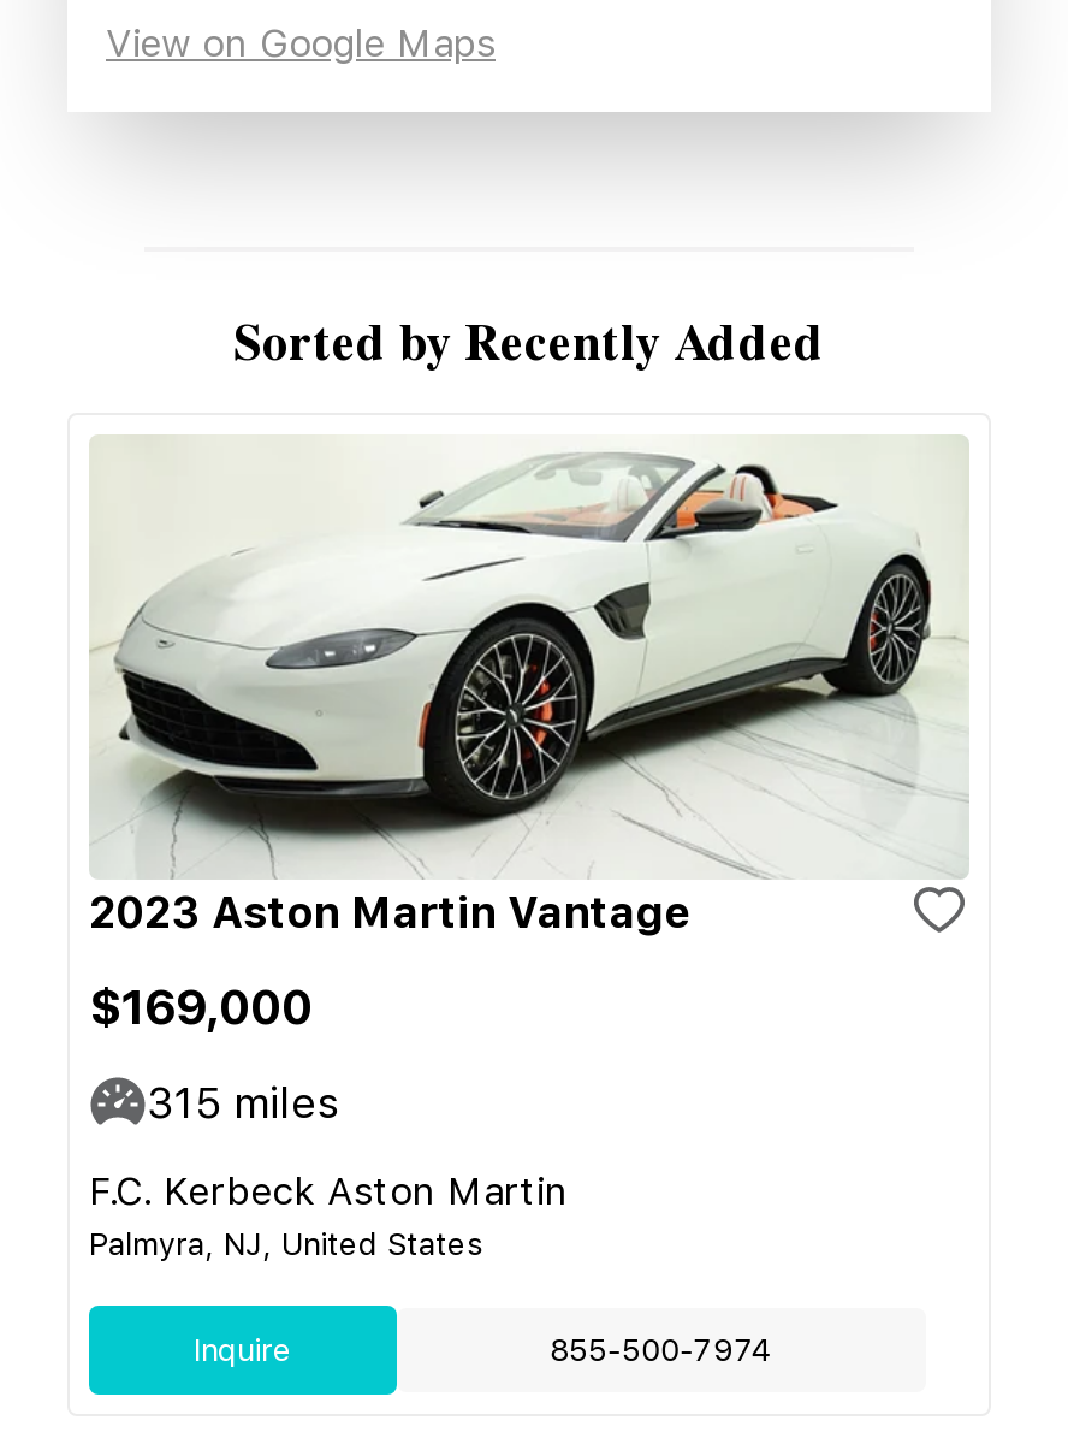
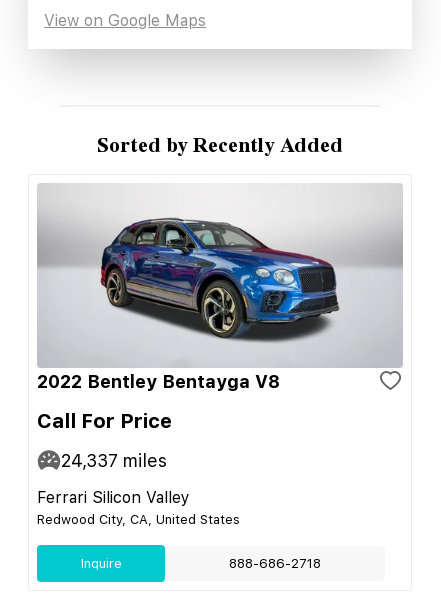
- [image]
- 2023 Aston Martin Vantage
+ [image]
+ 2022 Bentley Bentayga V8

- $169,000
+ Call For Price

- 315 miles
+ 24,337 miles

- F.C. Kerbeck Aston Martin
- Palmyra, NJ, United States
+ Ferrari Silicon Valley
+ Redwood City, CA, United States

- 855-500-7974
+ 888-686-2718
